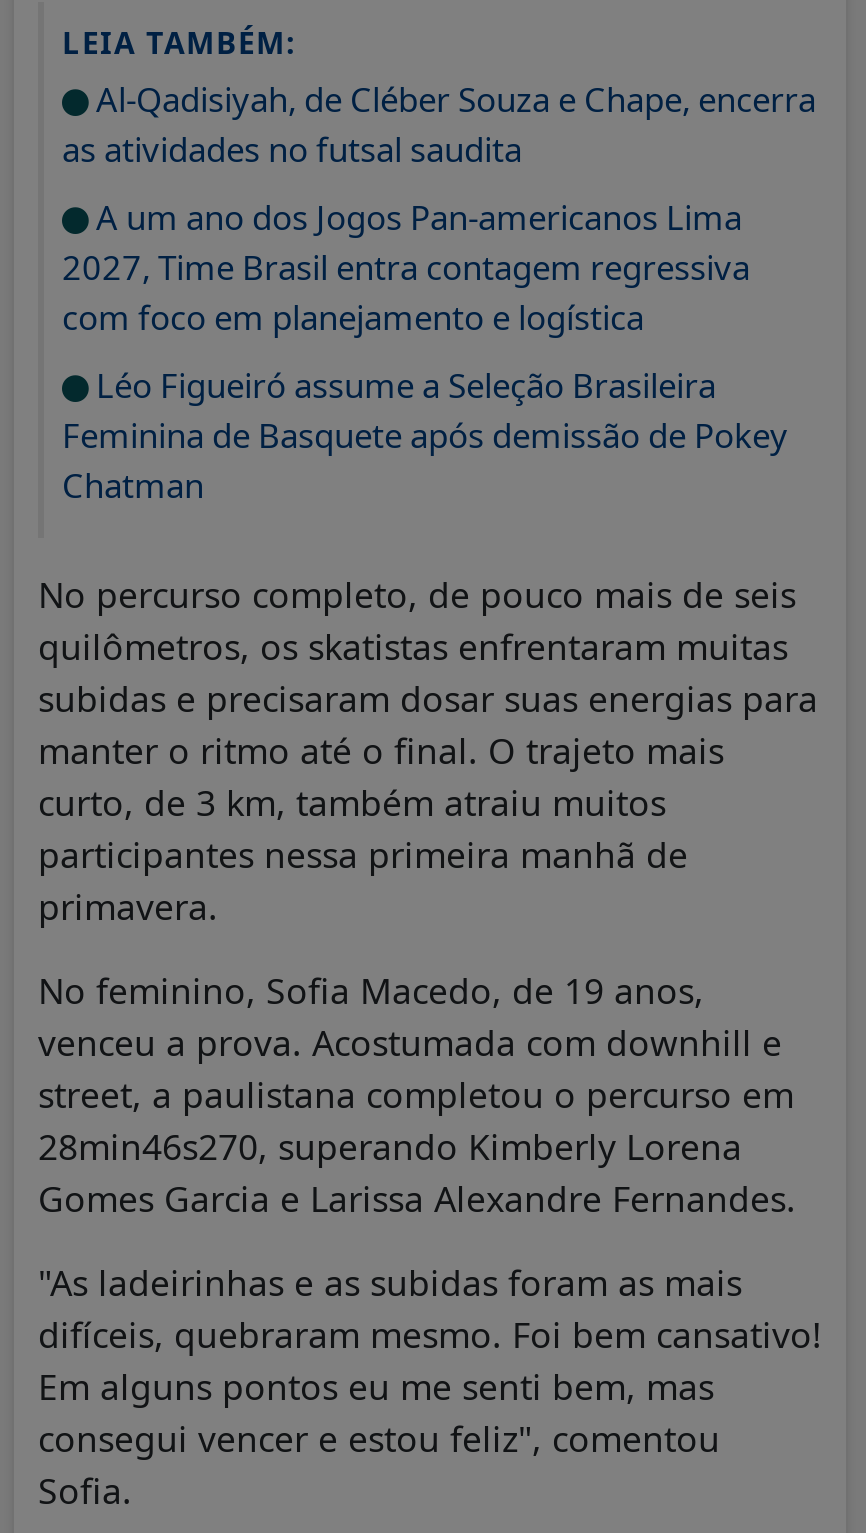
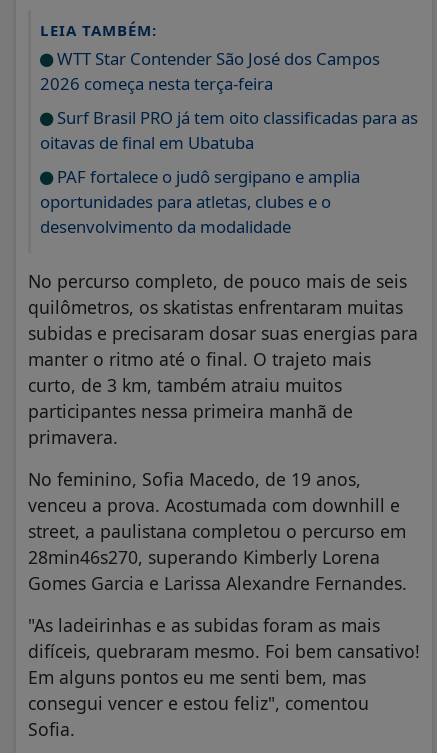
- Al-Qadisiyah, de Cléber Souza e Chape, encerra
- as atividades no futsal saudita
+ WTT Star Contender São José dos Campos
+ 2026 começa nesta terça-feira

- A um ano dos Jogos Pan-americanos Lima
- 2027, Time Brasil entra contagem regressiva
- com foco em planejamento e logística
+ Surf Brasil PRO já tem oito classificadas para as
+ oitavas de final em Ubatuba

- Léo Figueiró assume a Seleção Brasileira
- Feminina de Basquete após demissão de Pokey
- Chatman
+ PAF fortalece o judô sergipano e amplia
+ oportunidades para atletas, clubes e o
+ desenvolvimento da modalidade
